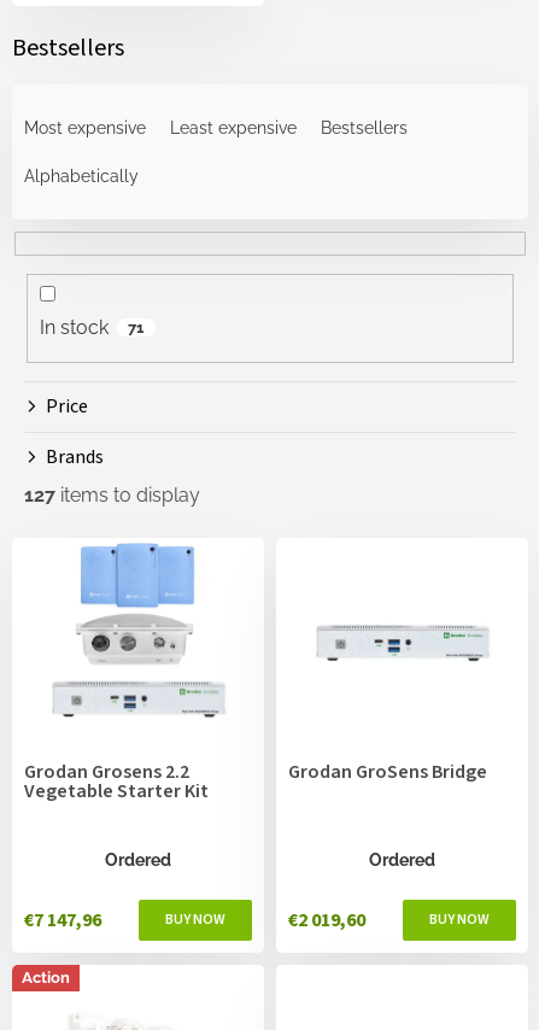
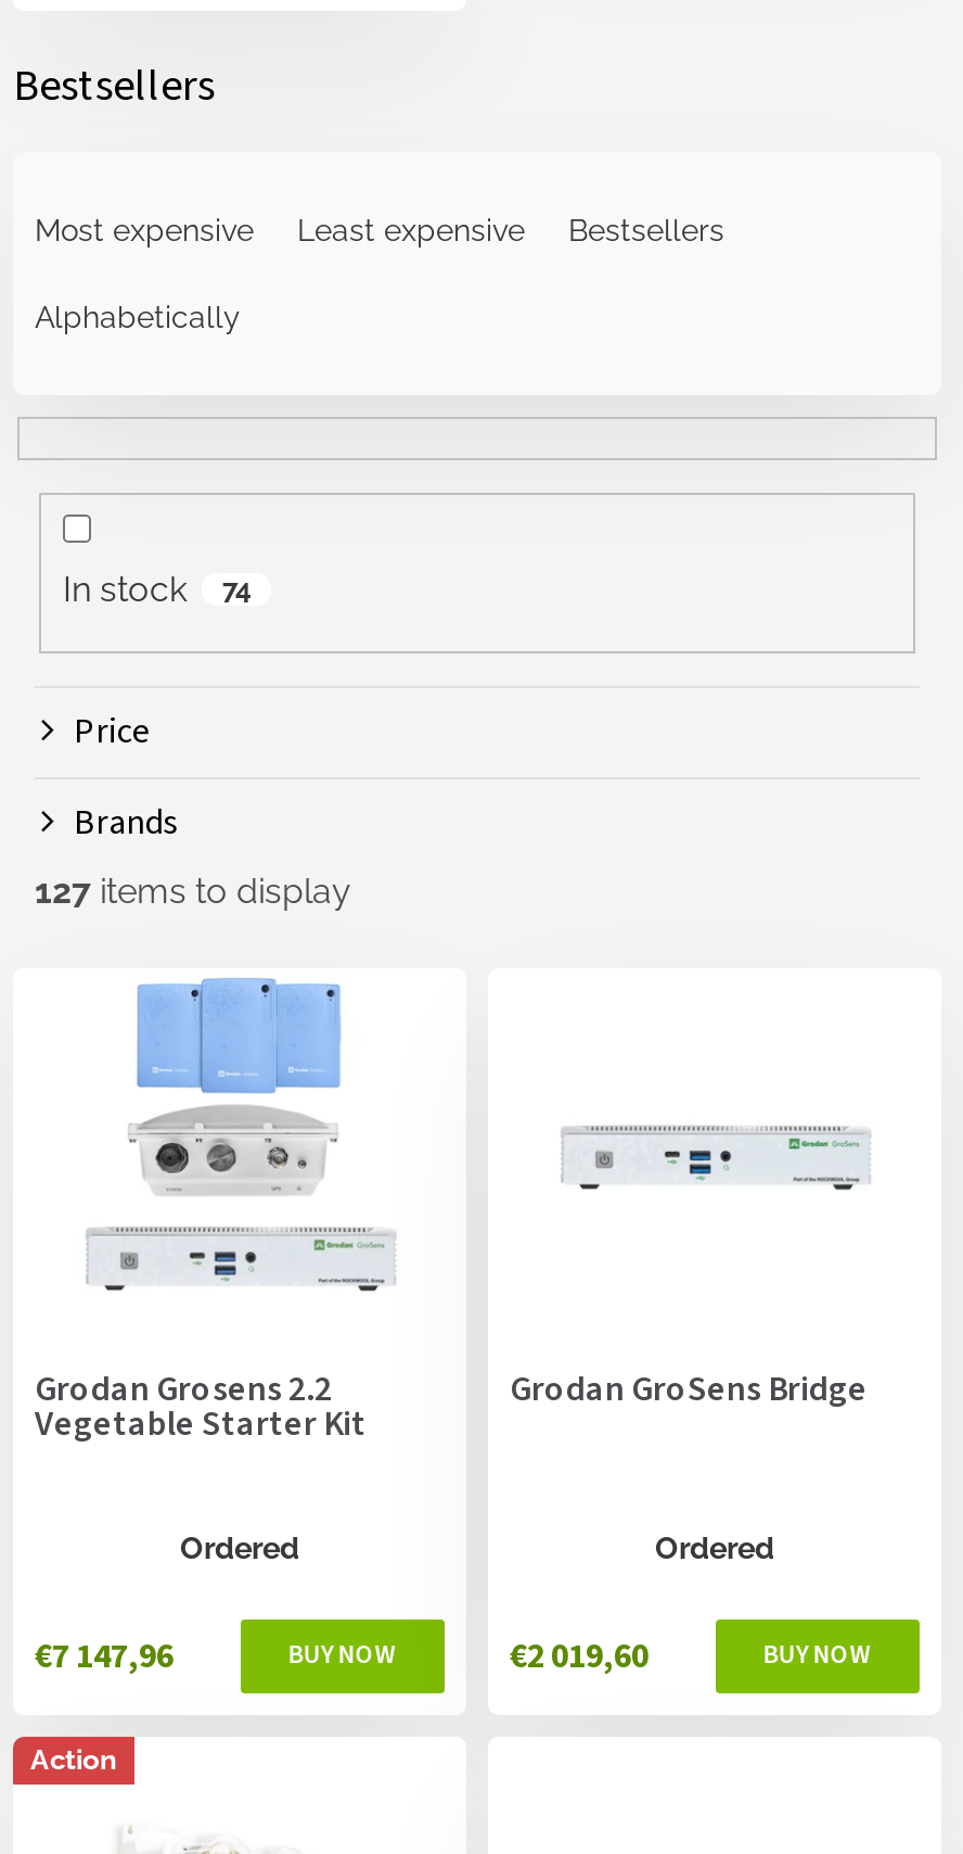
- 71
+ 74
